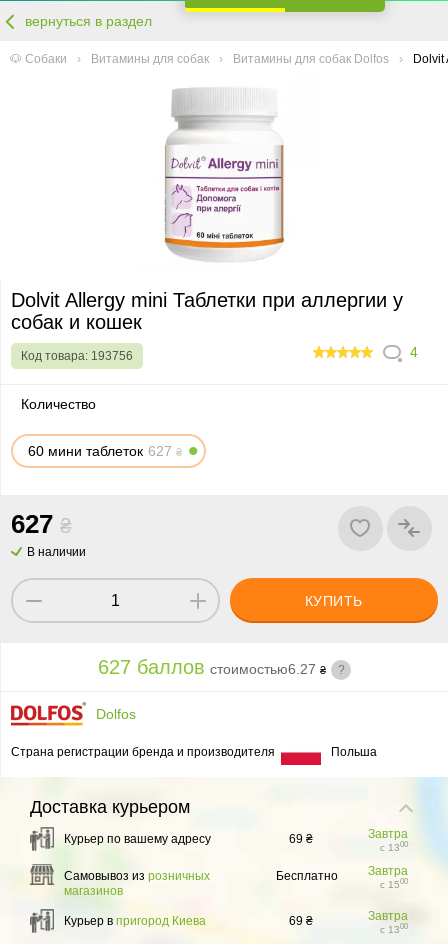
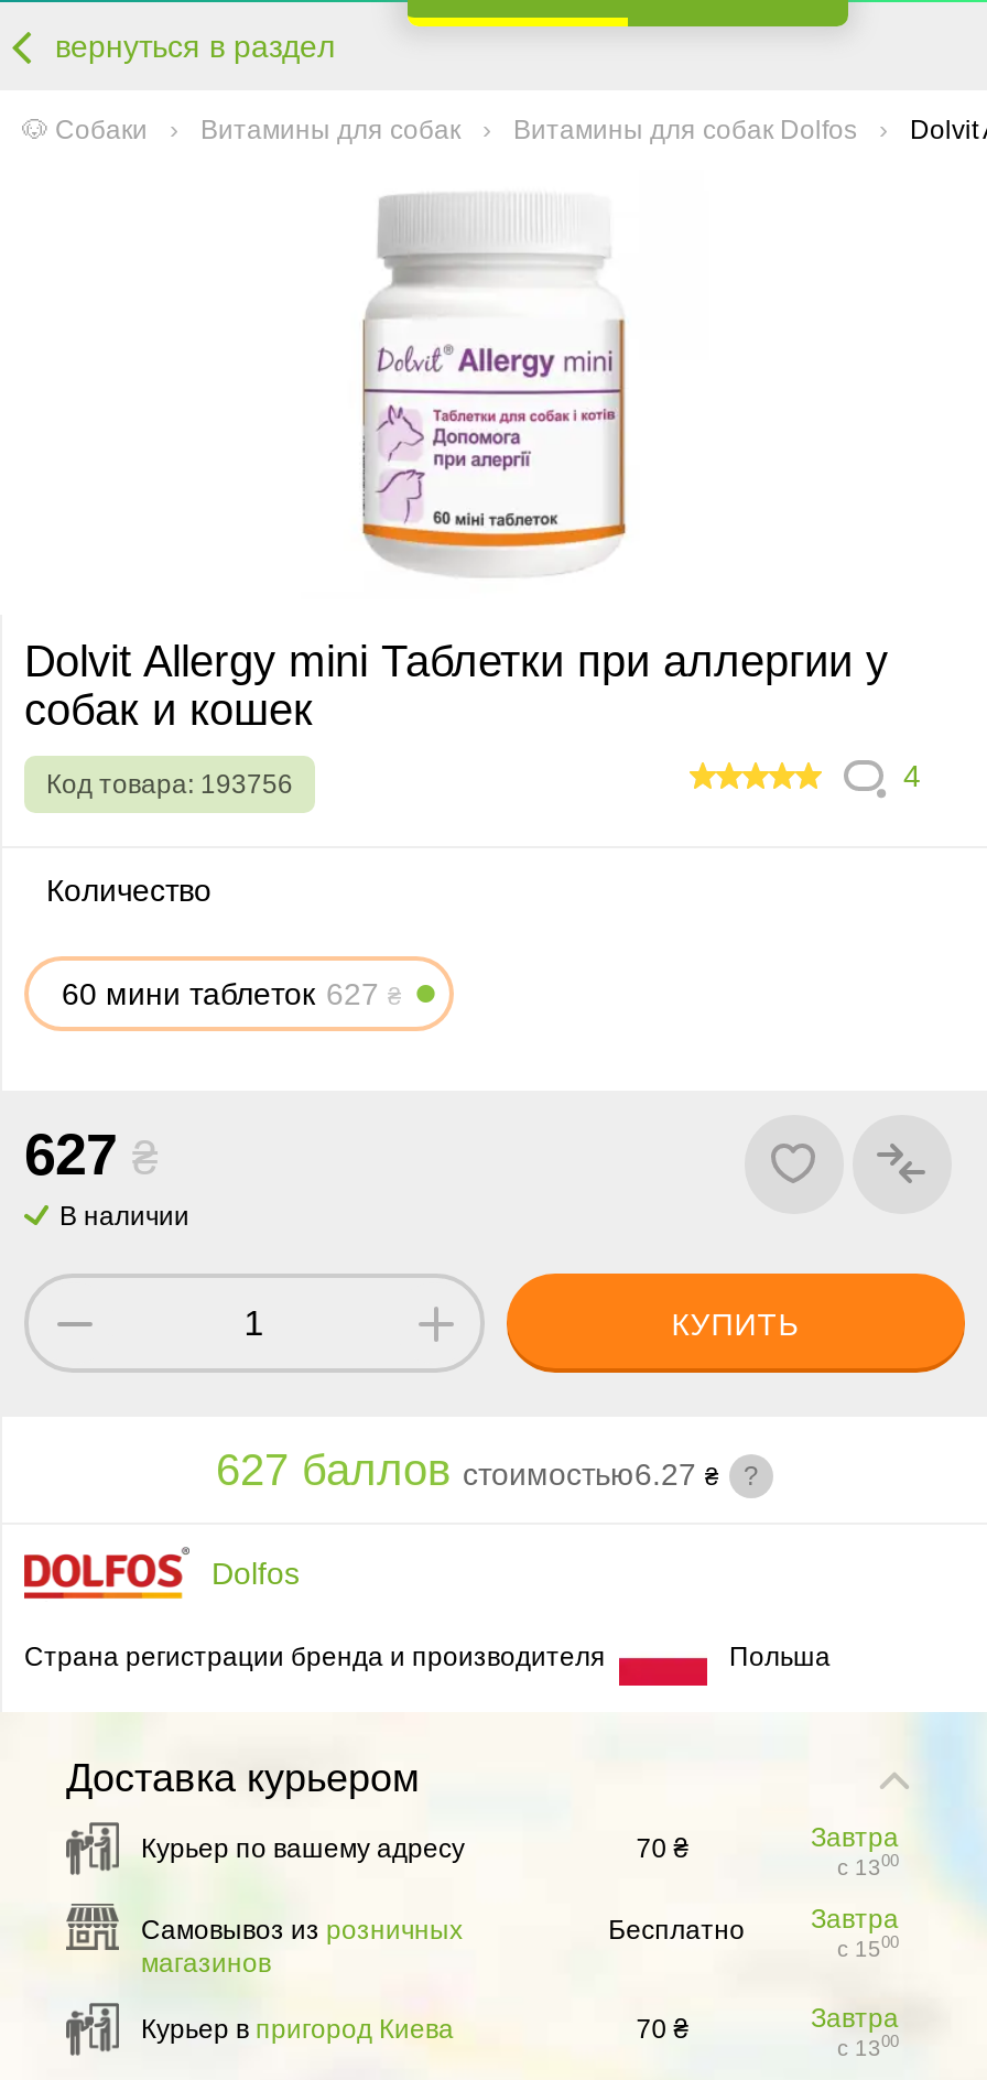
- 69 ₴
+ 70 ₴

- 69 ₴
+ 70 ₴
